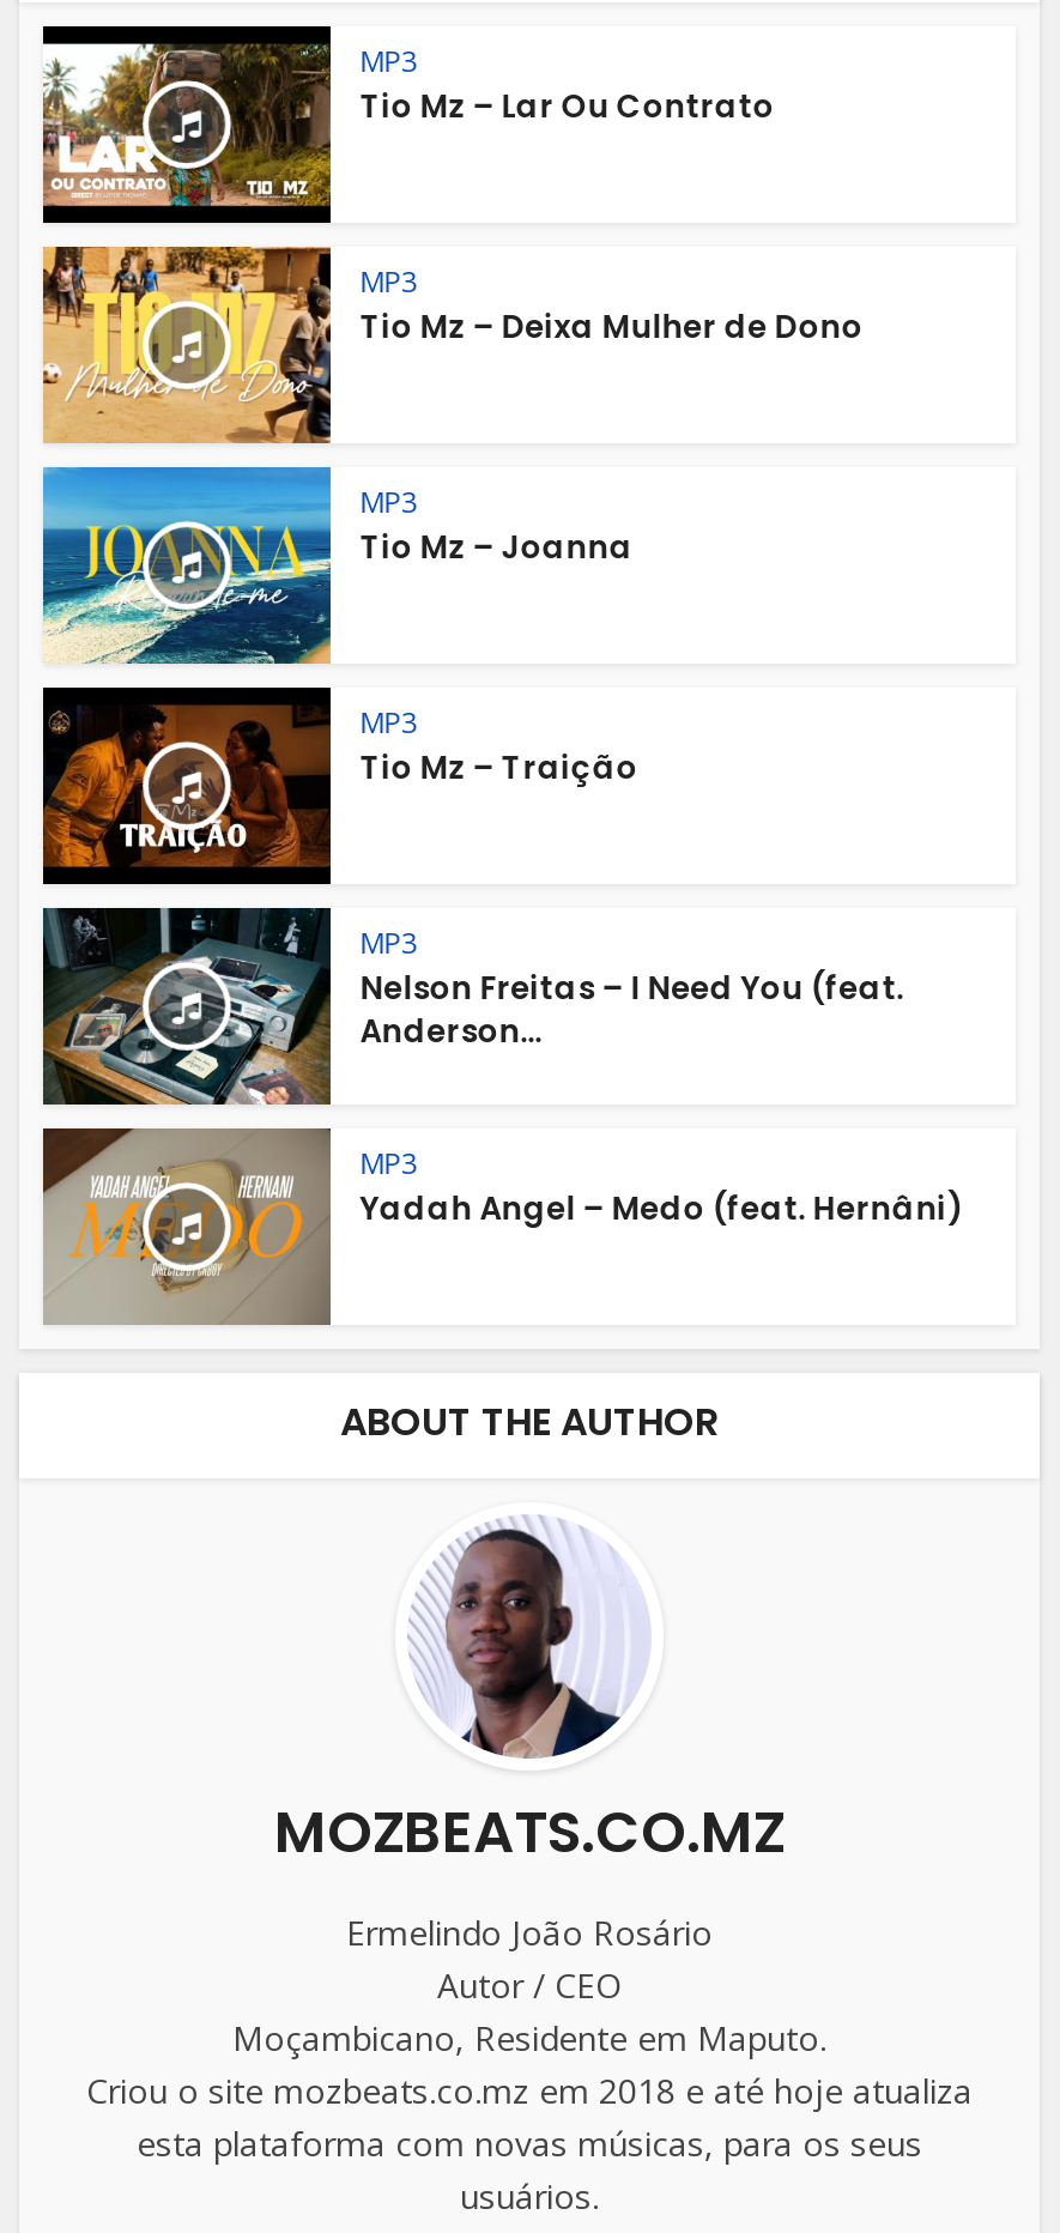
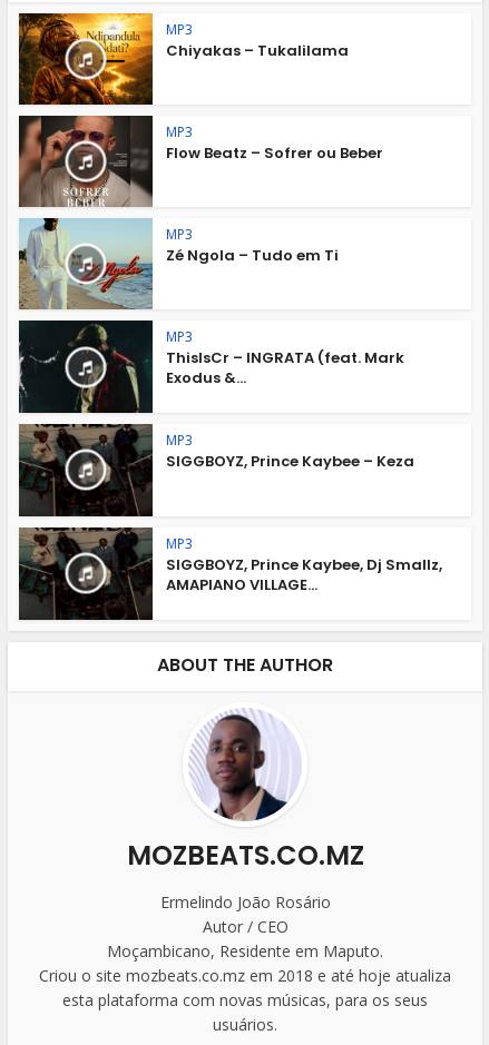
- [image]
- Tio Mz – Lar Ou Contrato
+ [image]
+ Chiyakas – Tukalilama

- [image]
- Tio Mz – Deixa Mulher de Dono
+ [image]
+ Flow Beatz – Sofrer ou Beber

- [image]
- Tio Mz – Joanna
+ [image]
+ Zé Ngola – Tudo em Ti

- [image]
- Tio Mz – Traição
+ [image]
+ ThisIsCr – INGRATA (feat. Mark
+ Exodus &...

- [image]
- Nelson Freitas – I Need You (feat.
- Anderson...
+ [image]
+ SIGGBOYZ, Prince Kaybee – Keza

- [image]
- Yadah Angel – Medo (feat. Hernâni)
+ [image]
+ SIGGBOYZ, Prince Kaybee, Dj Smallz,
+ AMAPIANO VILLAGE...
